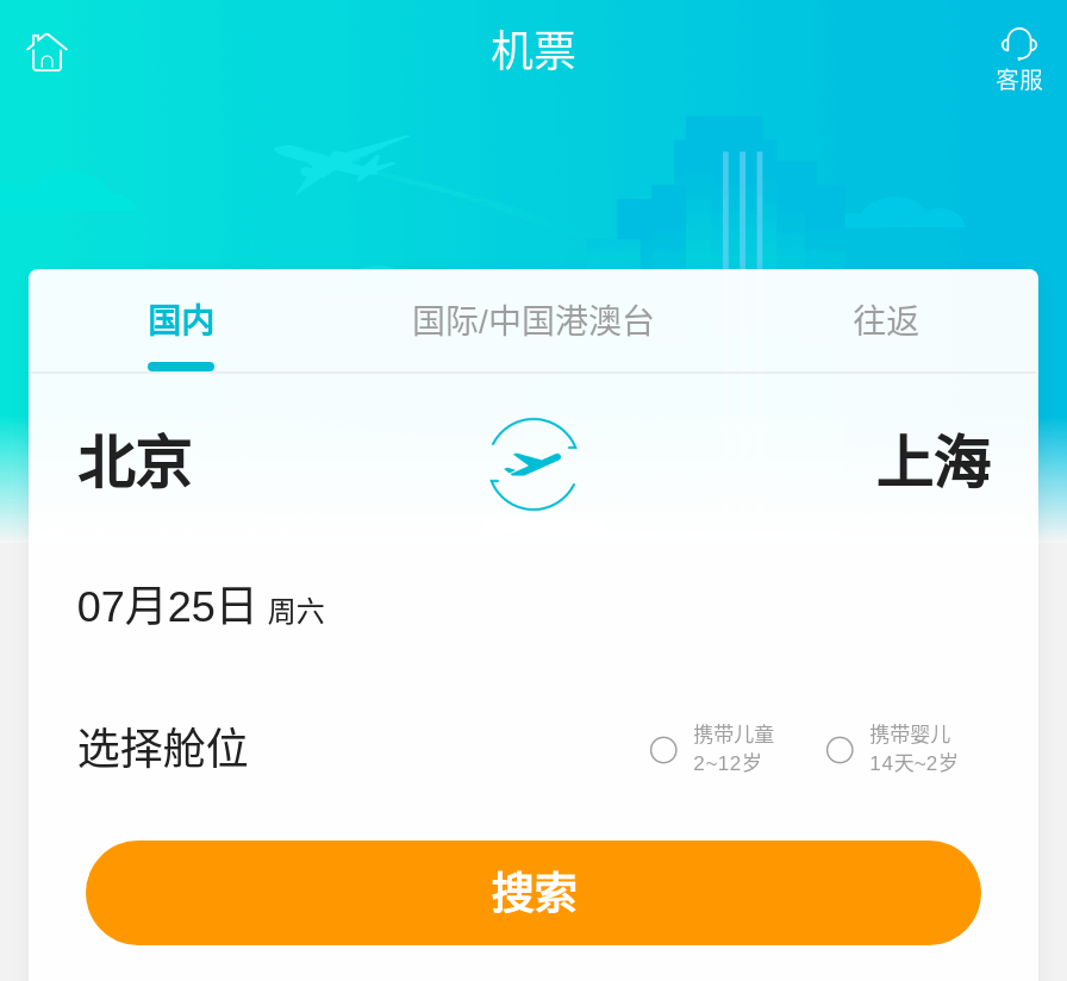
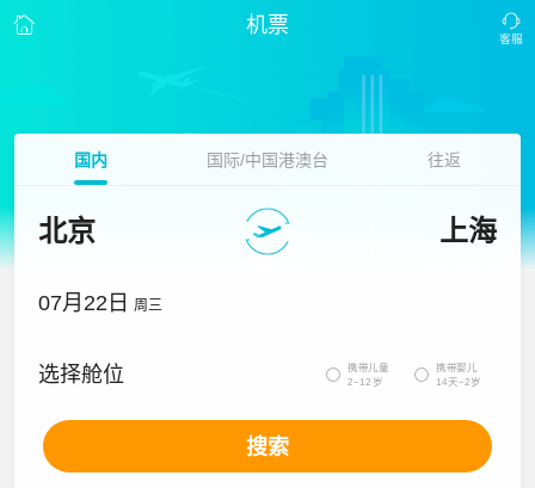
- 07月25日 周六
+ 07月22日 周三
